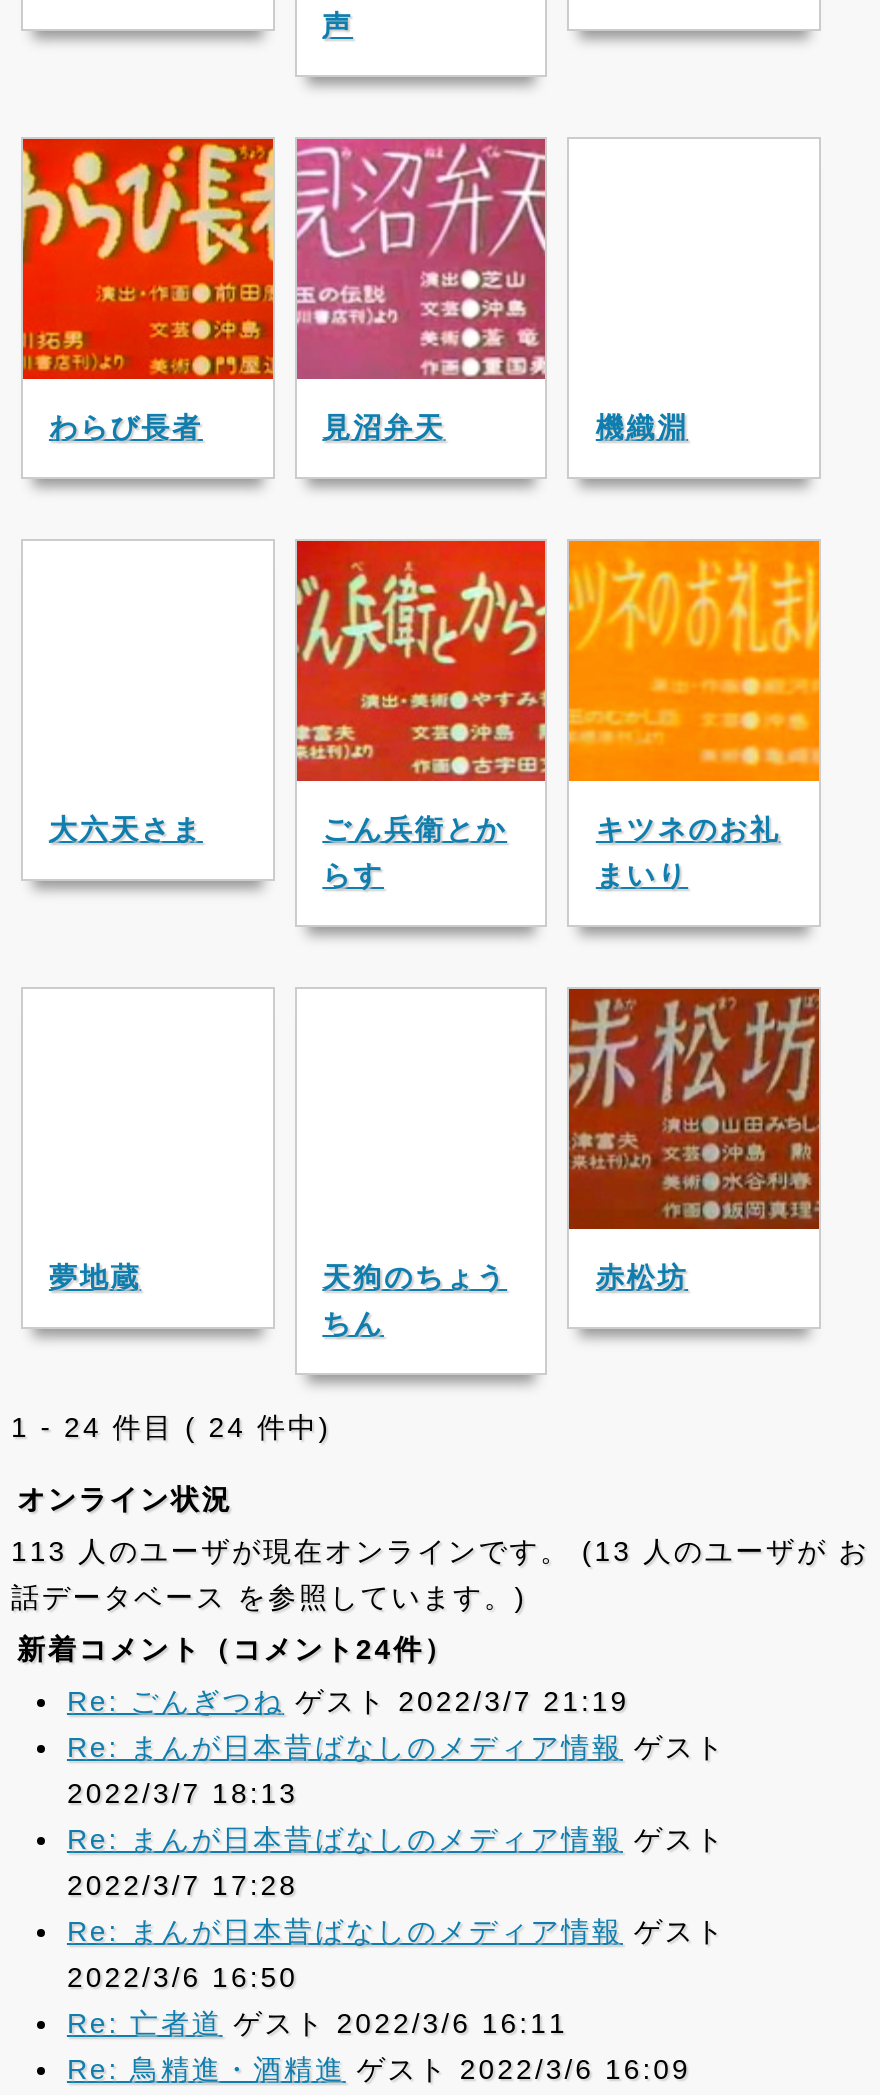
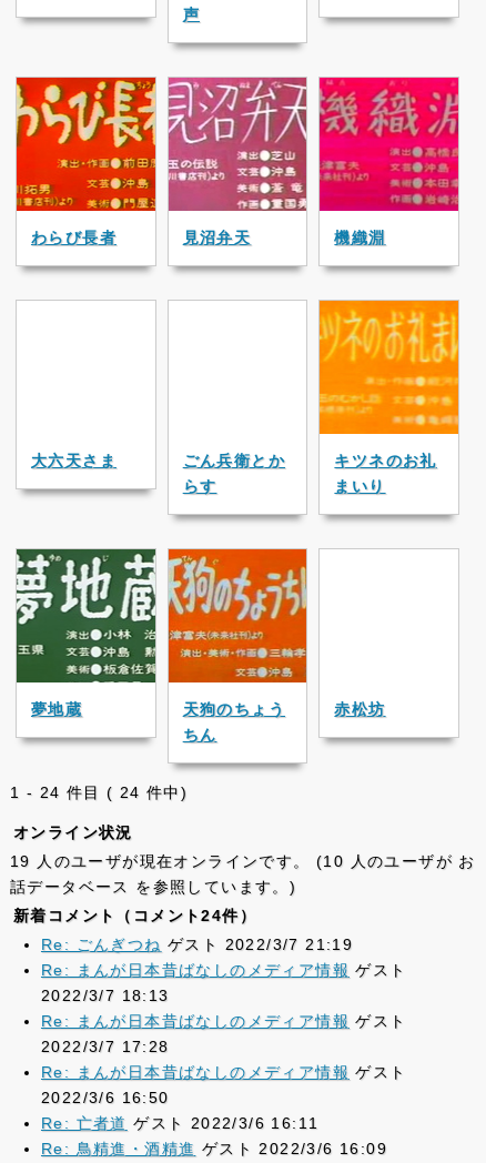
+ [image]

- [image]

+ [image]

+ [image]

- [image]

- 113 人のユーザが現在オンラインです。 (13 人のユーザが お
+ 19 人のユーザが現在オンラインです。 (10 人のユーザが お
